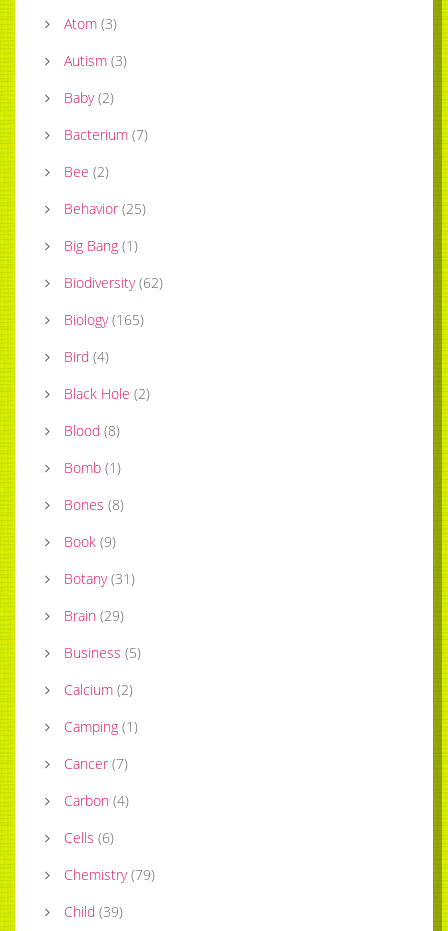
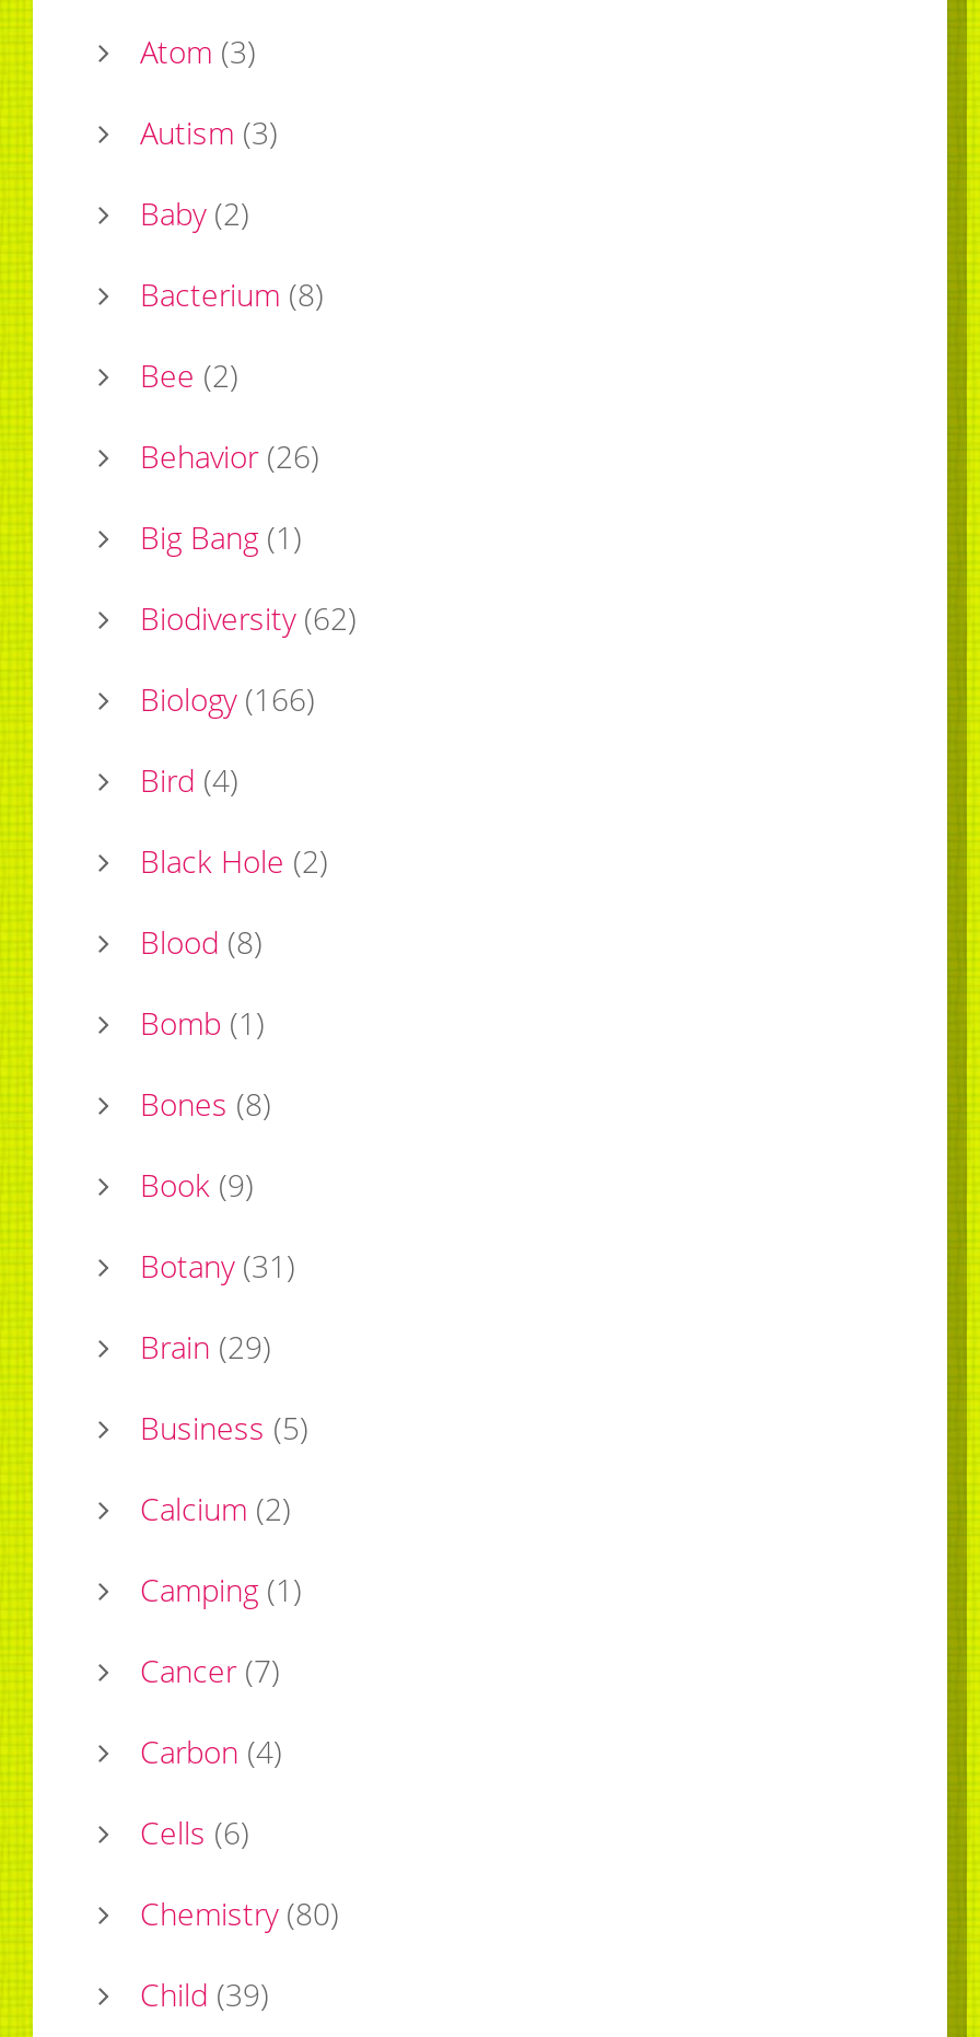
- Bacterium (7)
+ Bacterium (8)

- Behavior (25)
+ Behavior (26)

- Biology (165)
+ Biology (166)

- Chemistry (79)
+ Chemistry (80)
